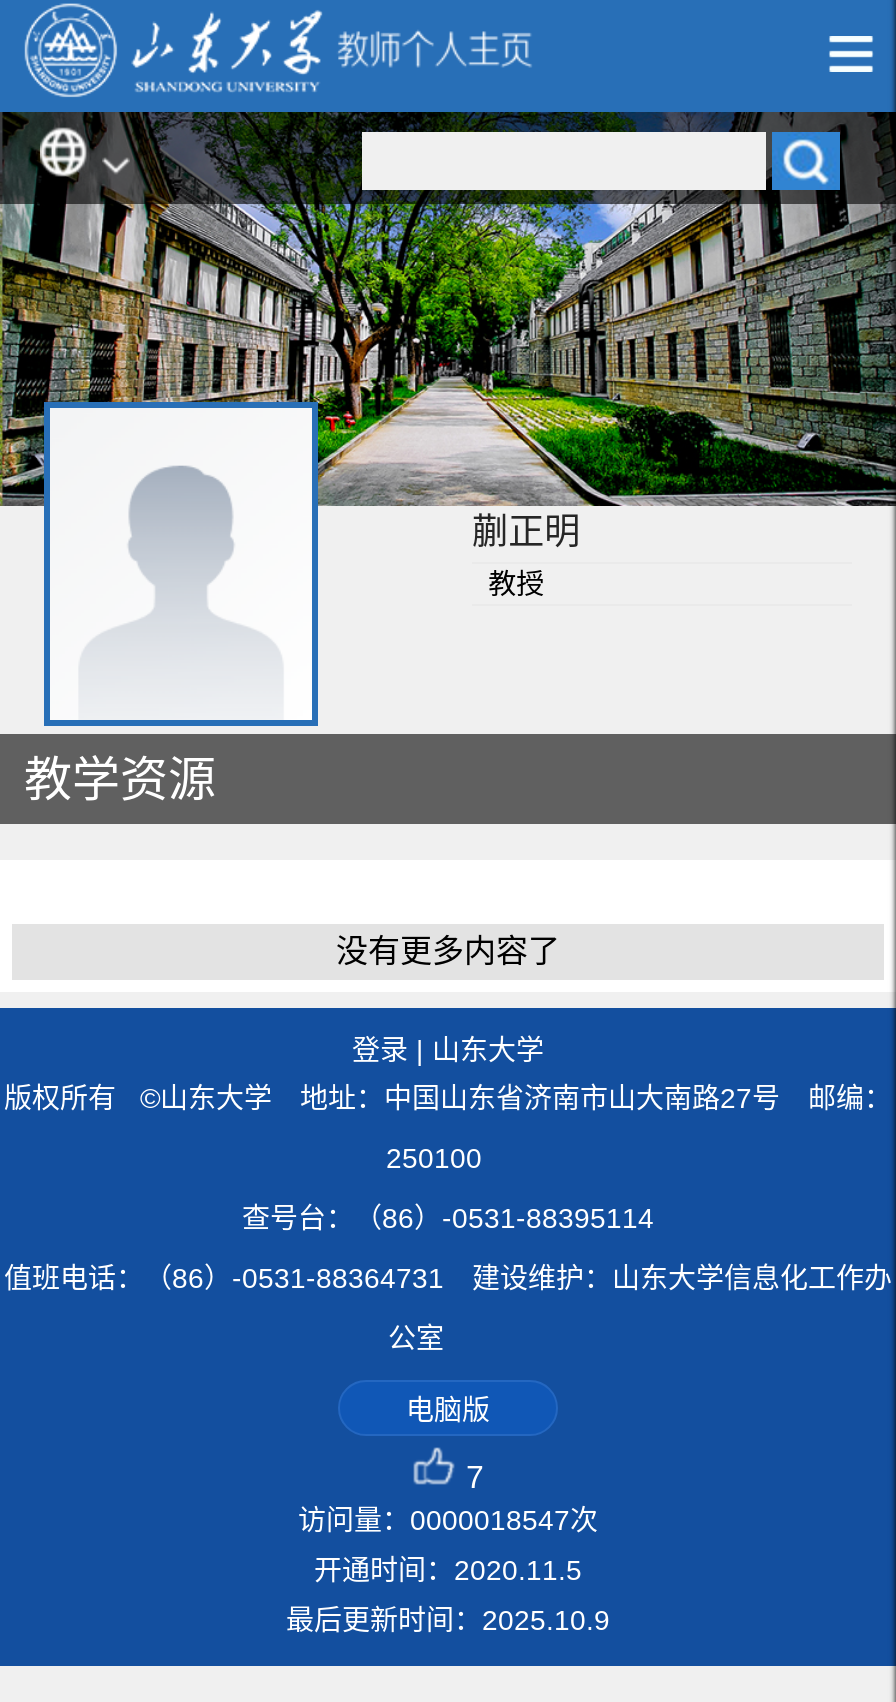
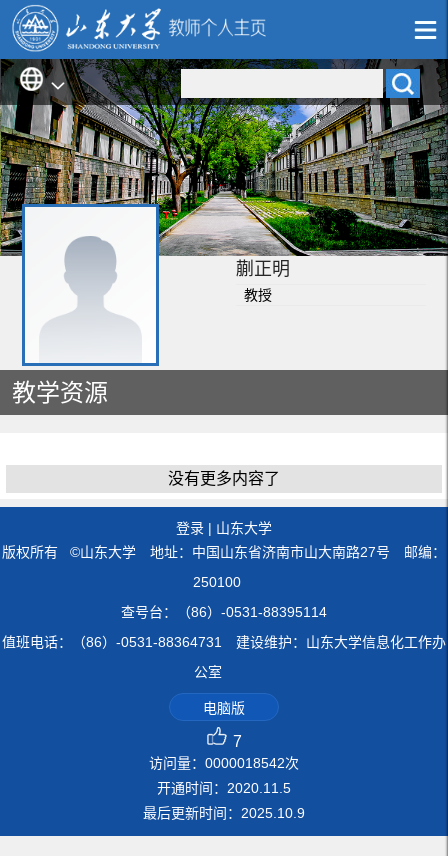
- 访问量：0000018547次
+ 访问量：0000018542次
